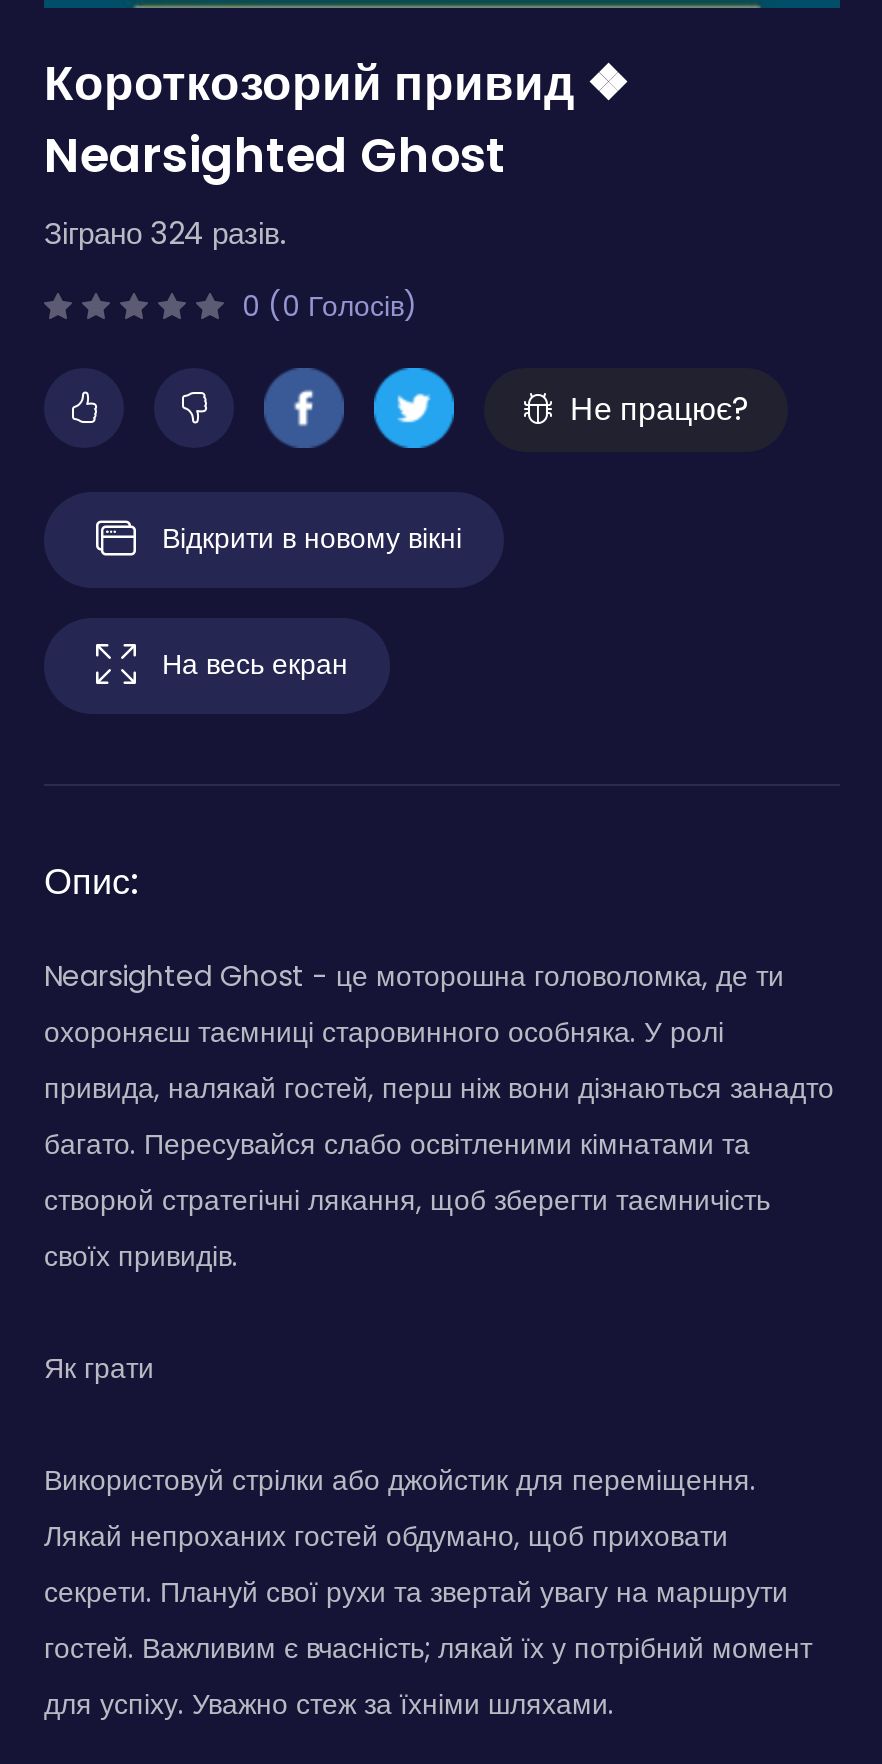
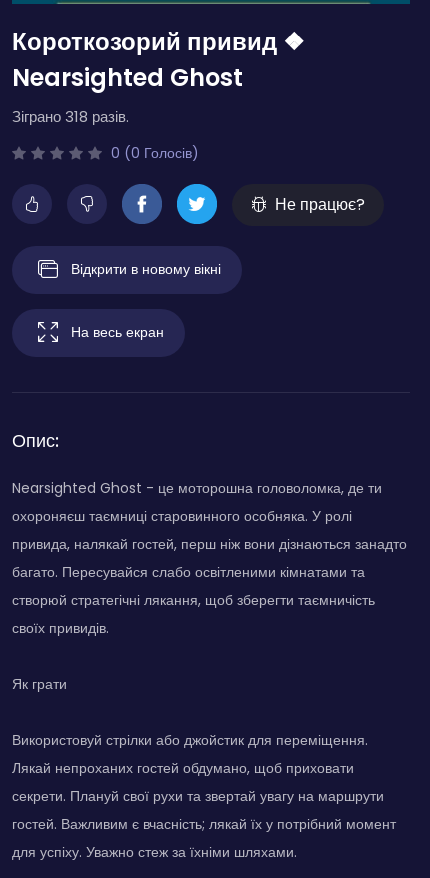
- Зіграно 324 разів.
+ Зіграно 318 разів.
